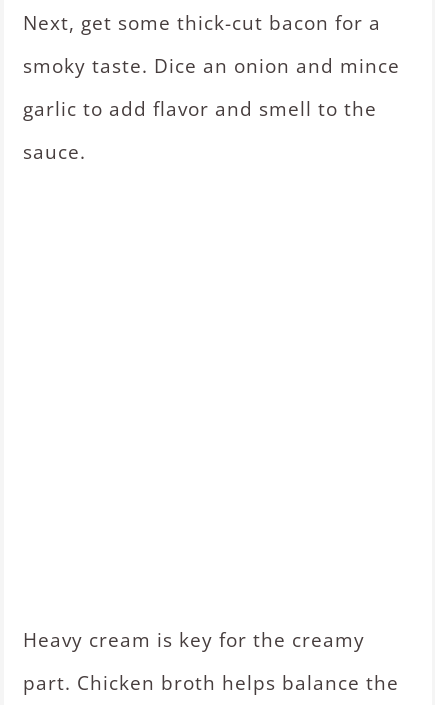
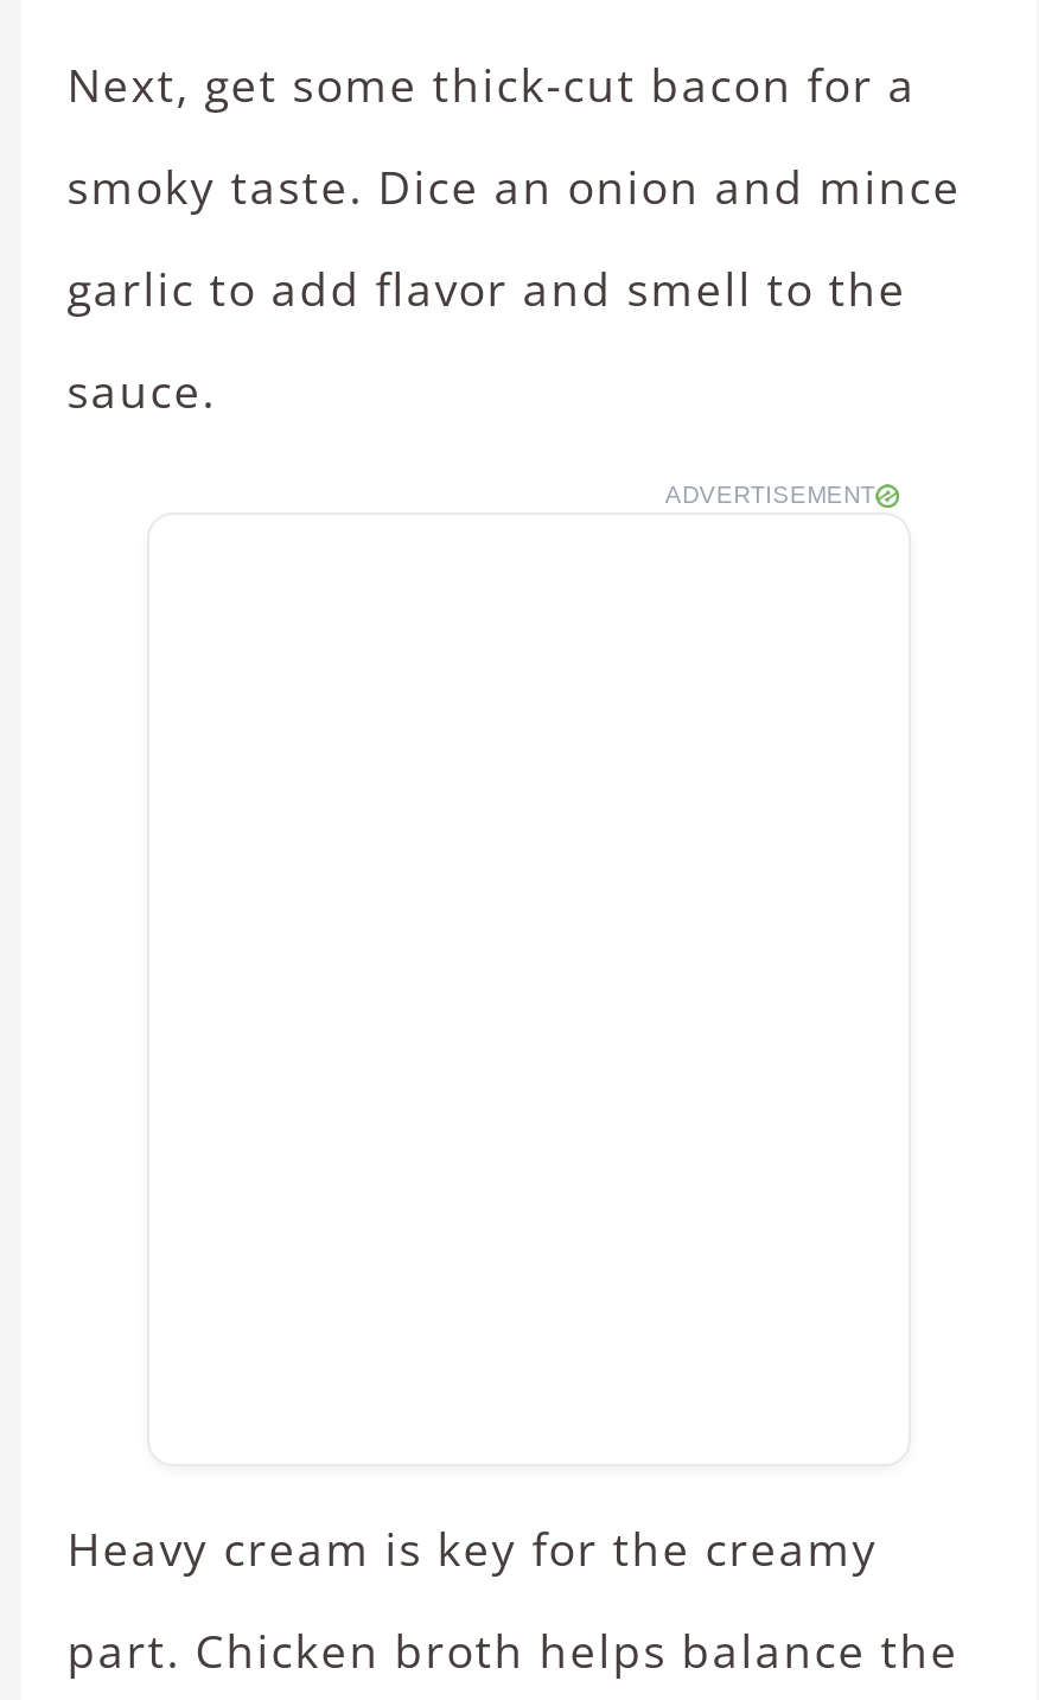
+ ADVERTISEMENT
